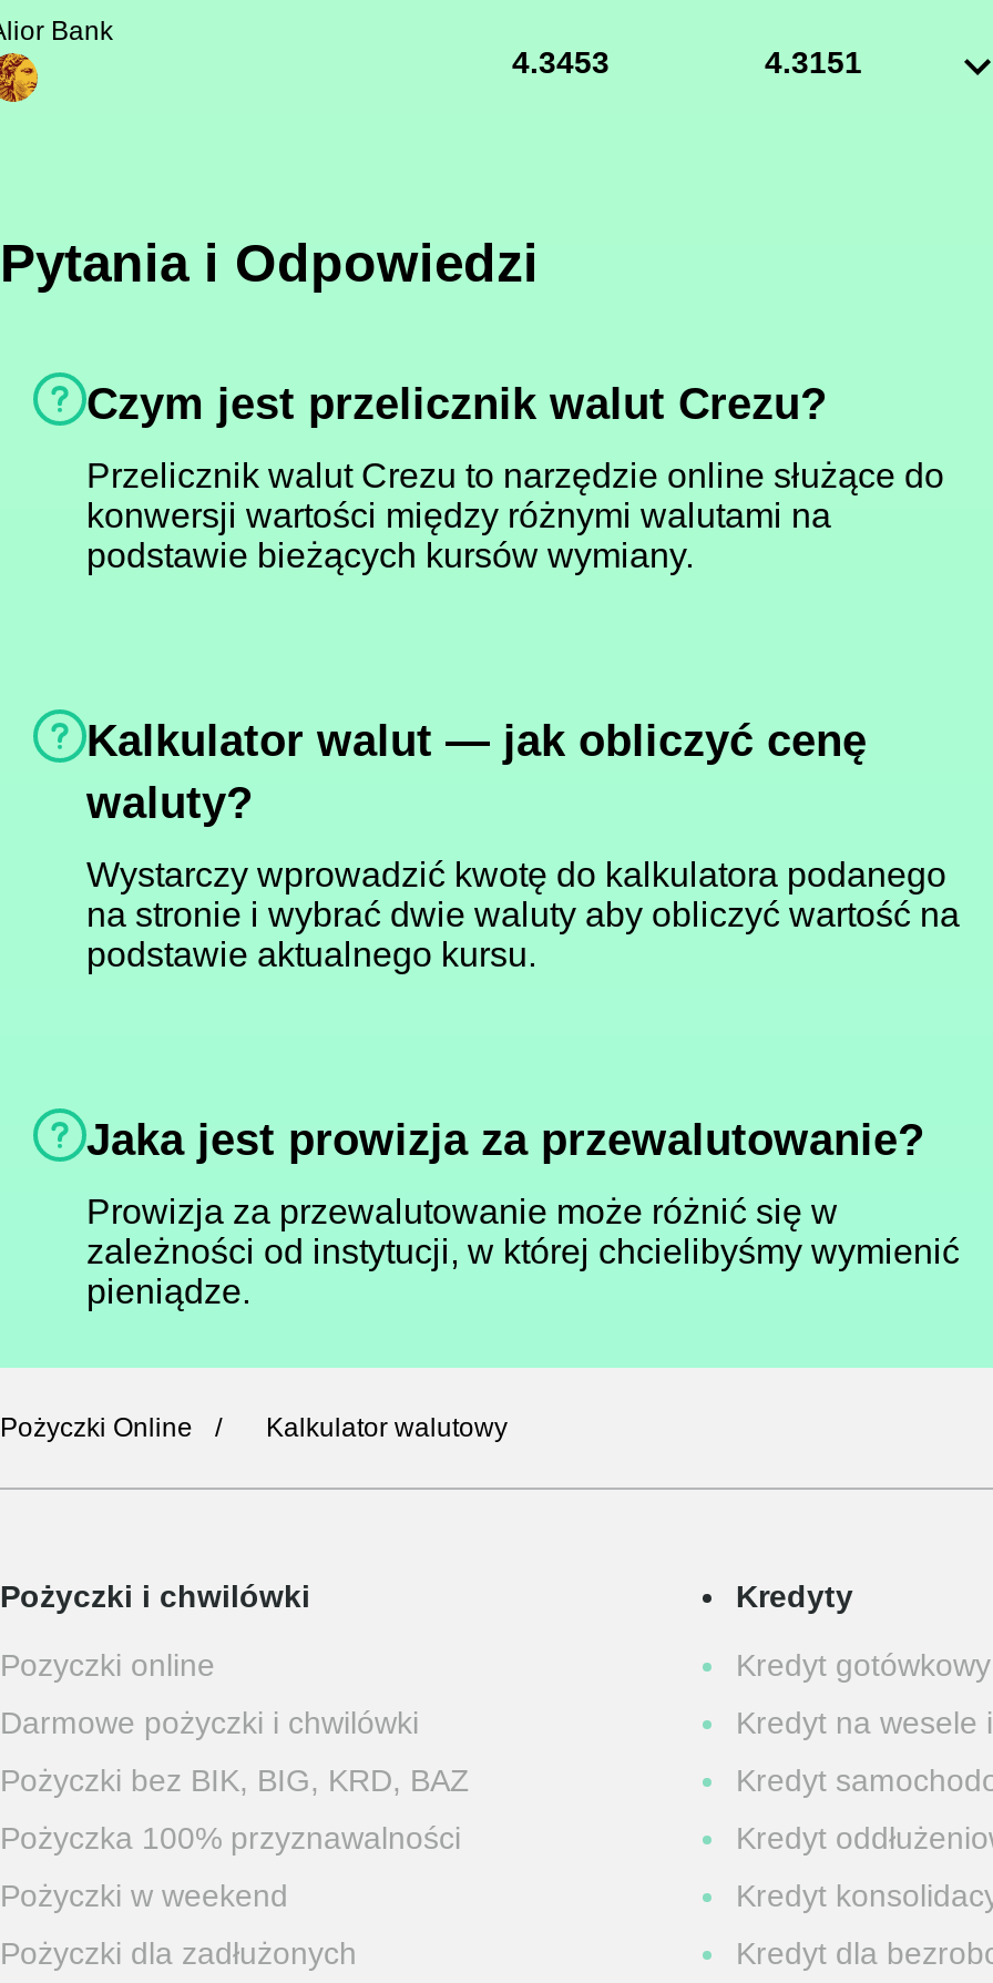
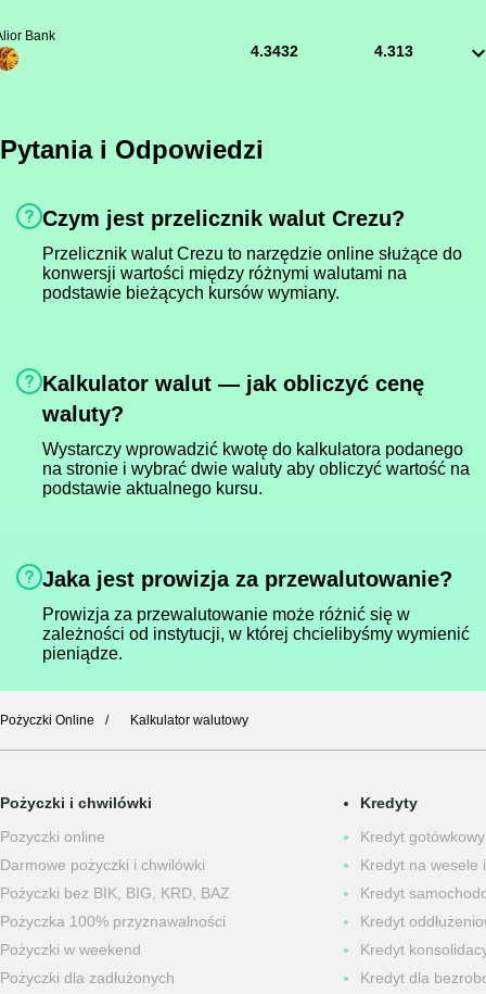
- 4.3453
+ 4.3432

- 4.3151
+ 4.313
